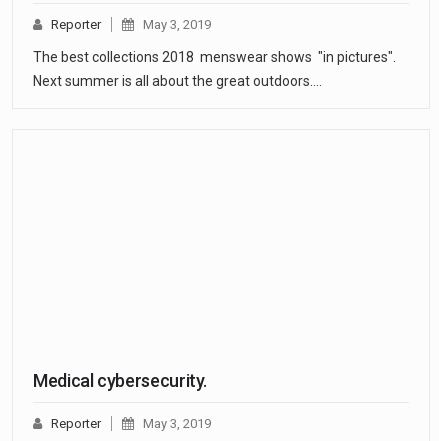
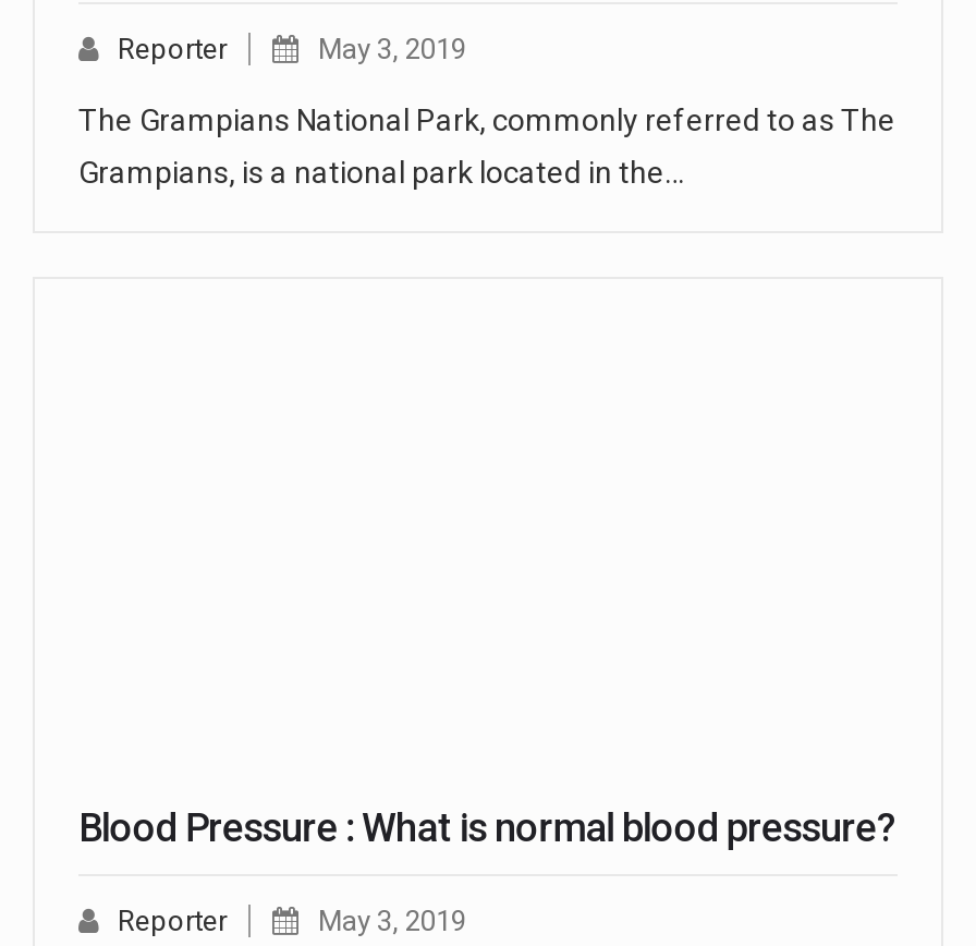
- The best collections 2018 menswear shows "in pictures".
+ The Grampians National Park, commonly referred to as The

- Next summer is all about the great outdoors.…
+ Grampians, is a national park located in the…

- Medical cybersecurity.
+ Blood Pressure : What is normal blood pressure?
